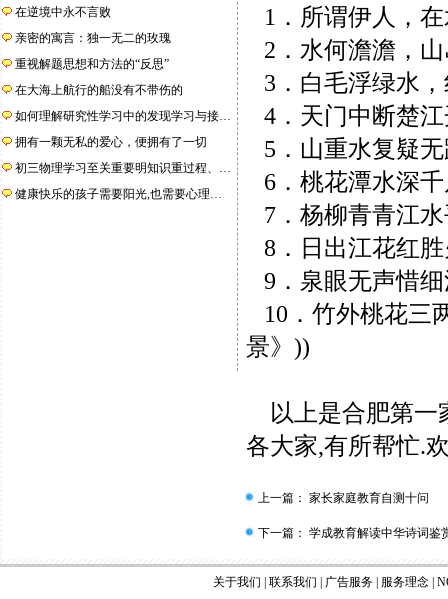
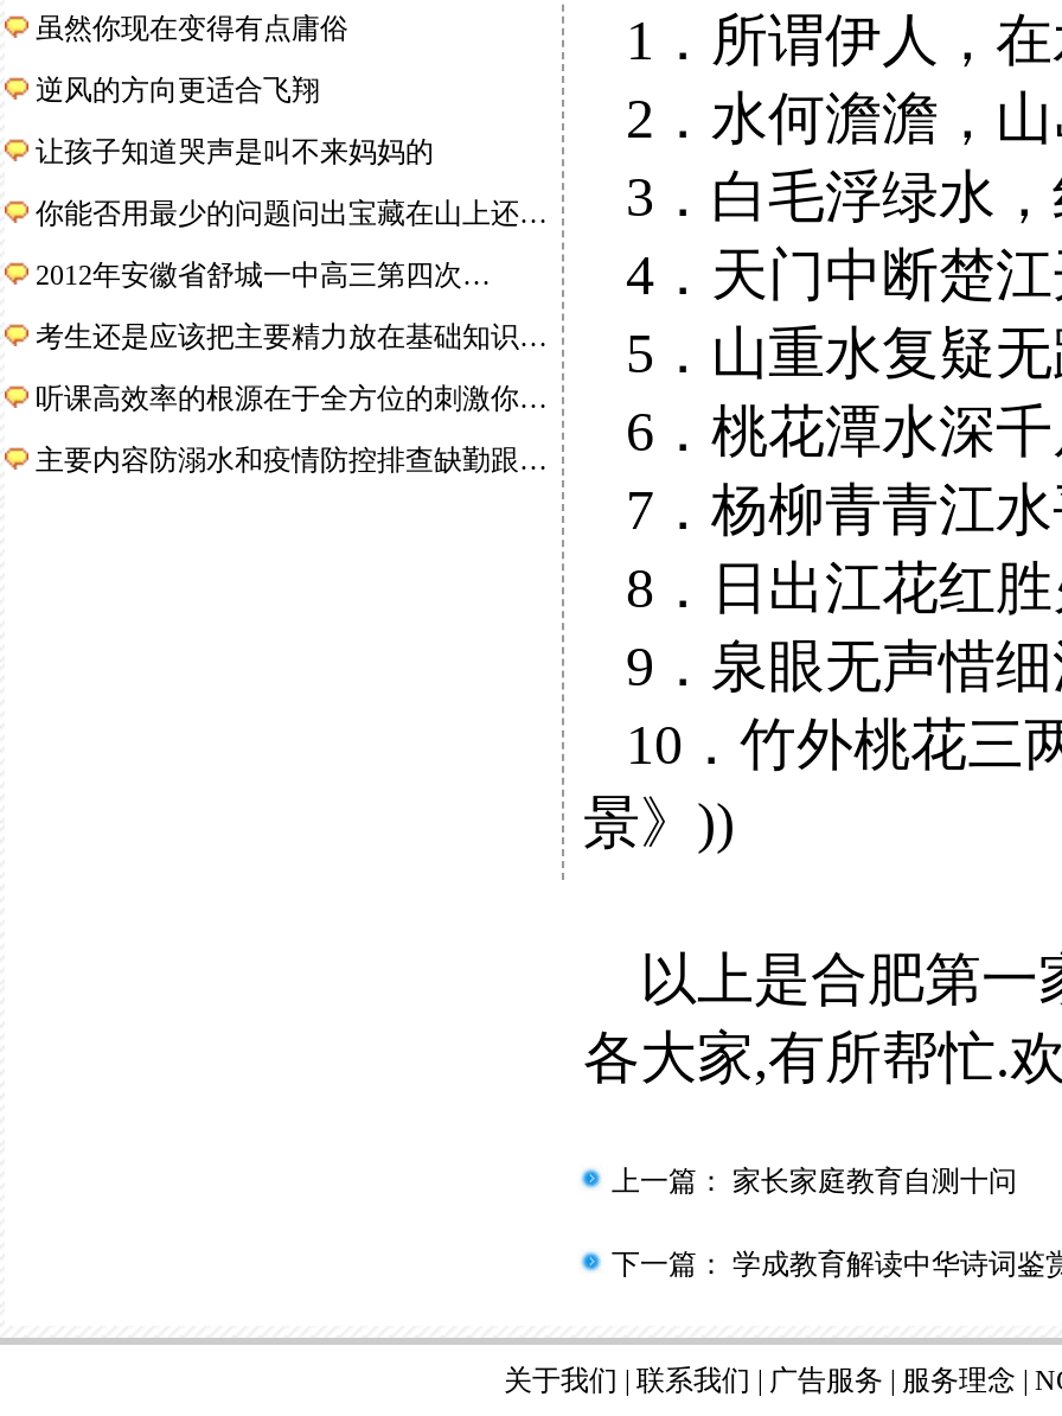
- 在逆境中永不言败
+ 虽然你现在变得有点庸俗

- 亲密的寓言：独一无二的玫瑰
+ 逆风的方向更适合飞翔

- 重视解题思想和方法的“反思”
+ 让孩子知道哭声是叫不来妈妈的

- 在大海上航行的船没有不带伤的
+ 你能否用最少的问题问出宝藏在山上还…

- 如何理解研究性学习中的发现学习与接…
+ 2012年安徽省舒城一中高三第四次…

- 拥有一颗无私的爱心，便拥有了一切
+ 考生还是应该把主要精力放在基础知识…

- 初三物理学习至关重要明知识重过程、…
+ 听课高效率的根源在于全方位的刺激你…

- 健康快乐的孩子需要阳光,也需要心理…
+ 主要内容防溺水和疫情防控排查缺勤跟…
